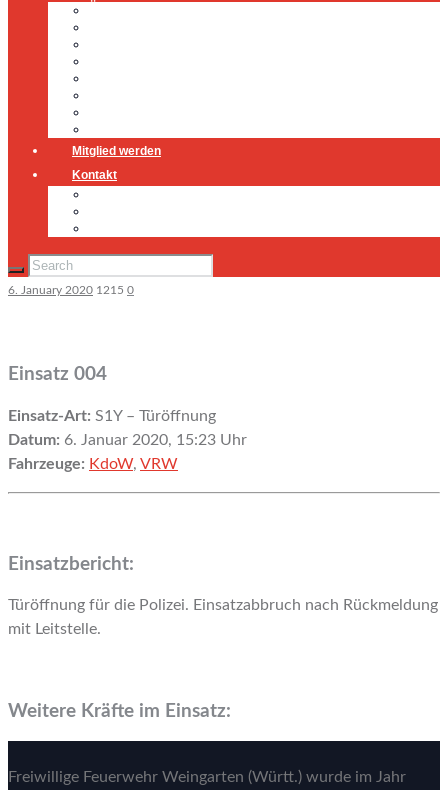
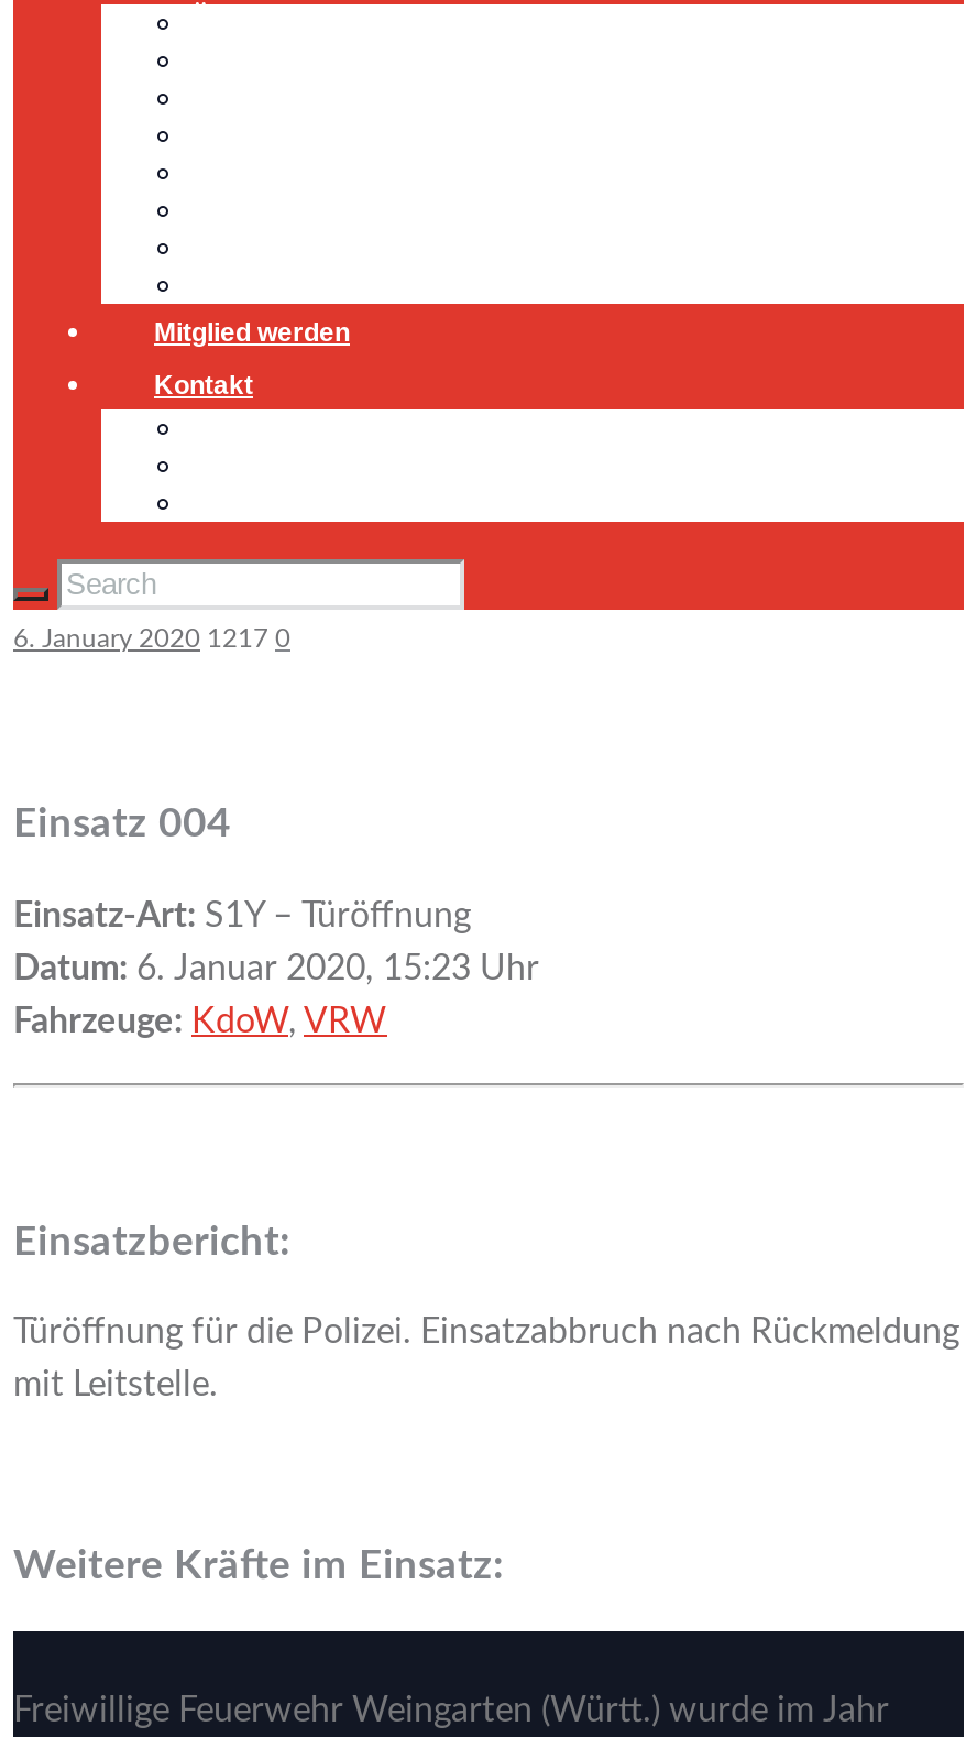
- 6. January 2020 1215 0
+ 6. January 2020 1217 0
